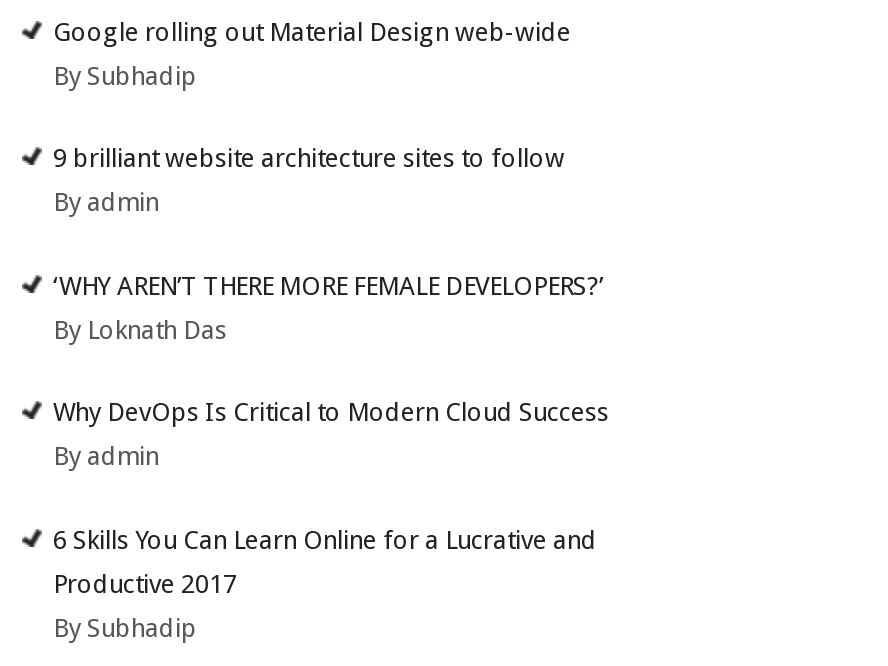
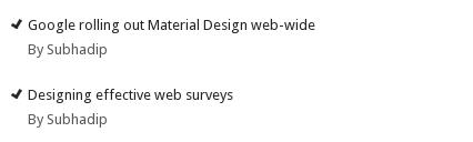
- 9 brilliant website architecture sites to follow
- By admin
- ‘WHY AREN’T THERE MORE FEMALE DEVELOPERS?’
- By Loknath Das
- Why DevOps Is Critical to Modern Cloud Success
- By admin
- 6 Skills You Can Learn Online for a Lucrative and
- Productive 2017
+ Designing effective web surveys
